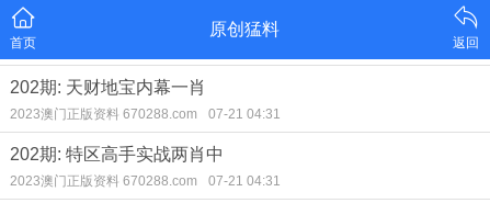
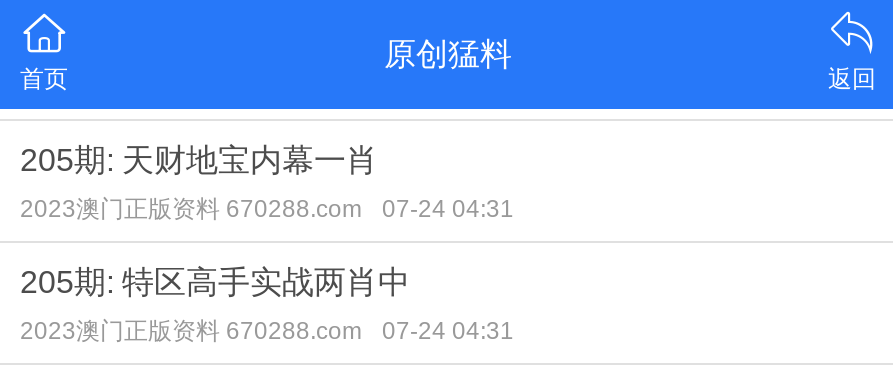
- 202期: 天财地宝内幕一肖
+ 205期: 天财地宝内幕一肖

- 2023澳门正版资料 670288.com 07-21 04:31
+ 2023澳门正版资料 670288.com 07-24 04:31

- 202期: 特区高手实战两肖中
+ 205期: 特区高手实战两肖中

- 2023澳门正版资料 670288.com 07-21 04:31
+ 2023澳门正版资料 670288.com 07-24 04:31
